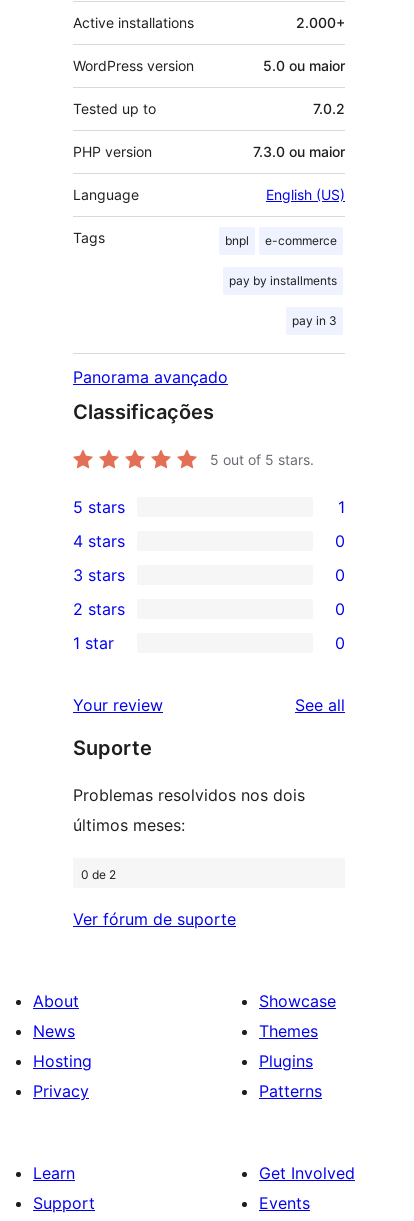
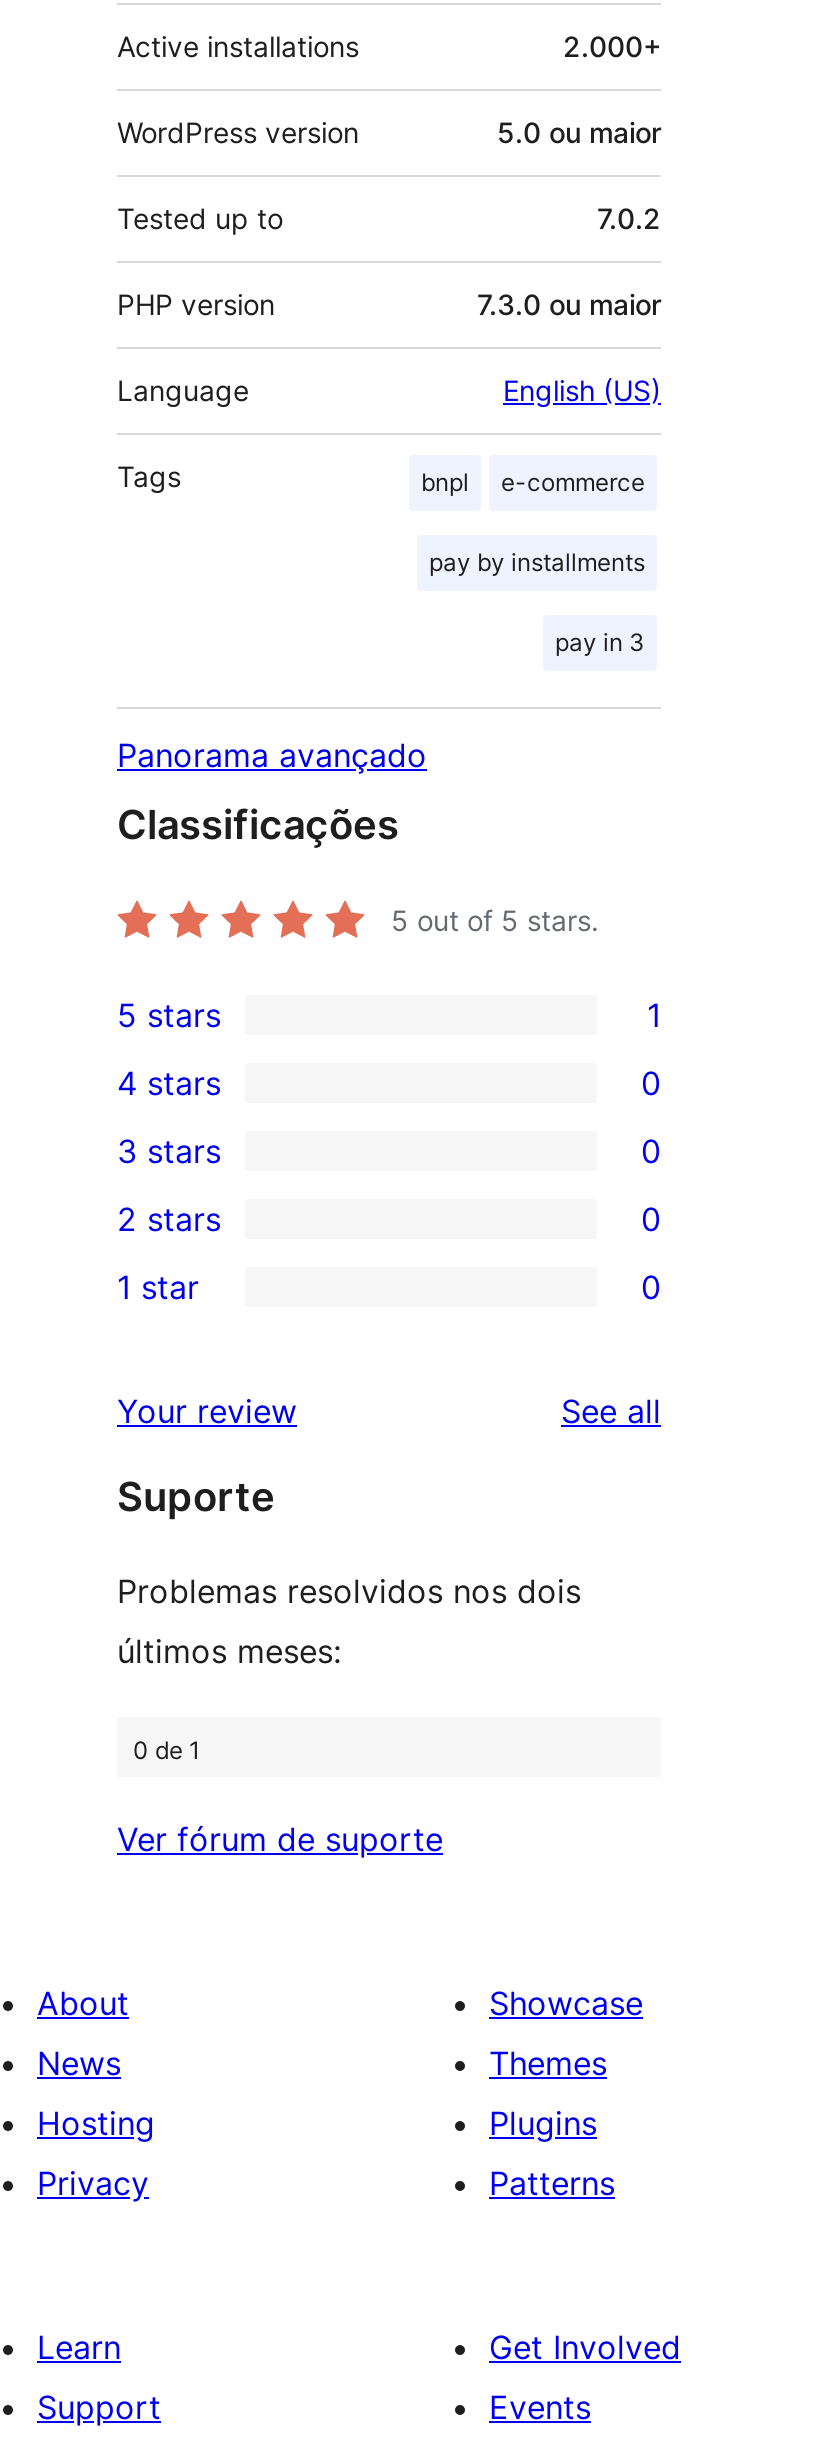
- 0 de 2
+ 0 de 1
